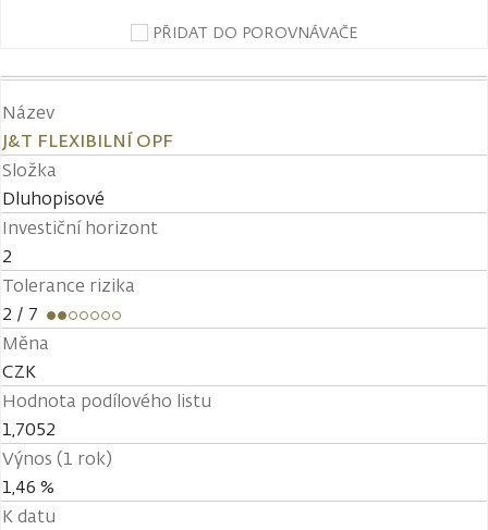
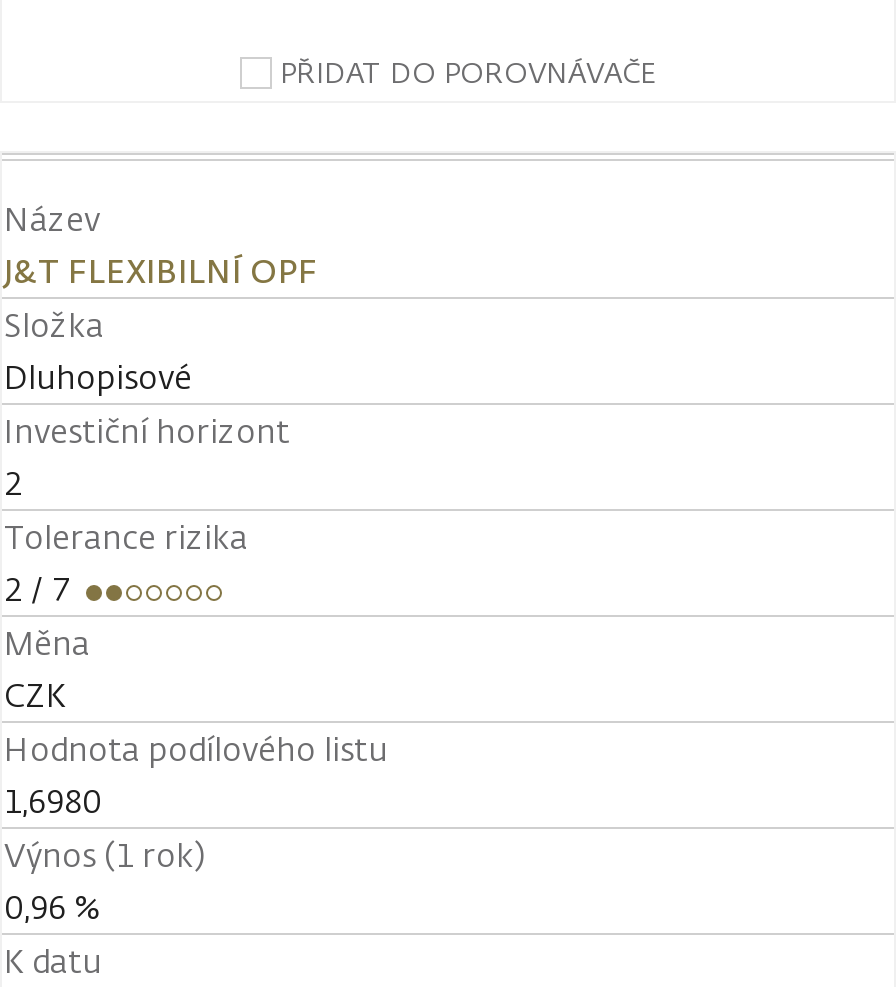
- 1,7052
+ 1,6980

- 1,46 %
+ 0,96 %
